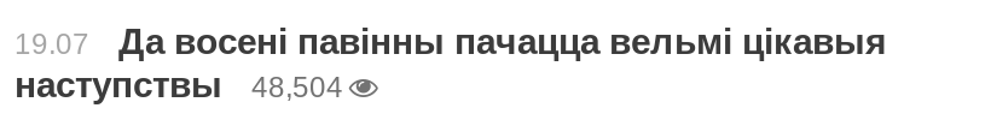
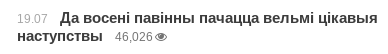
- наступствы 48,504
+ наступствы 46,026
